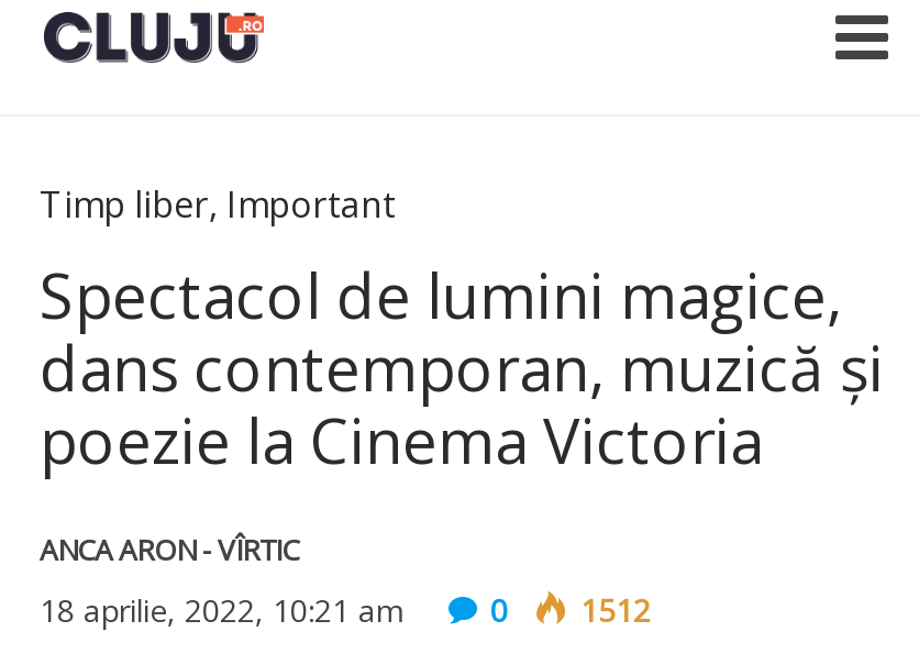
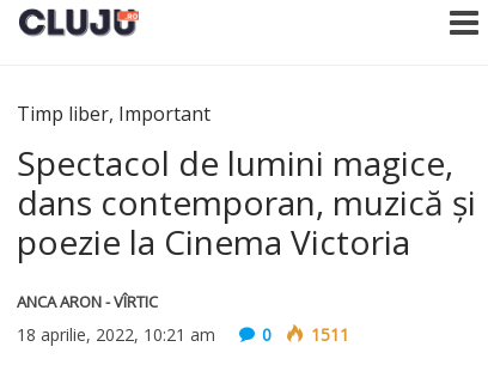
- 0 1512
+ 0 1511
